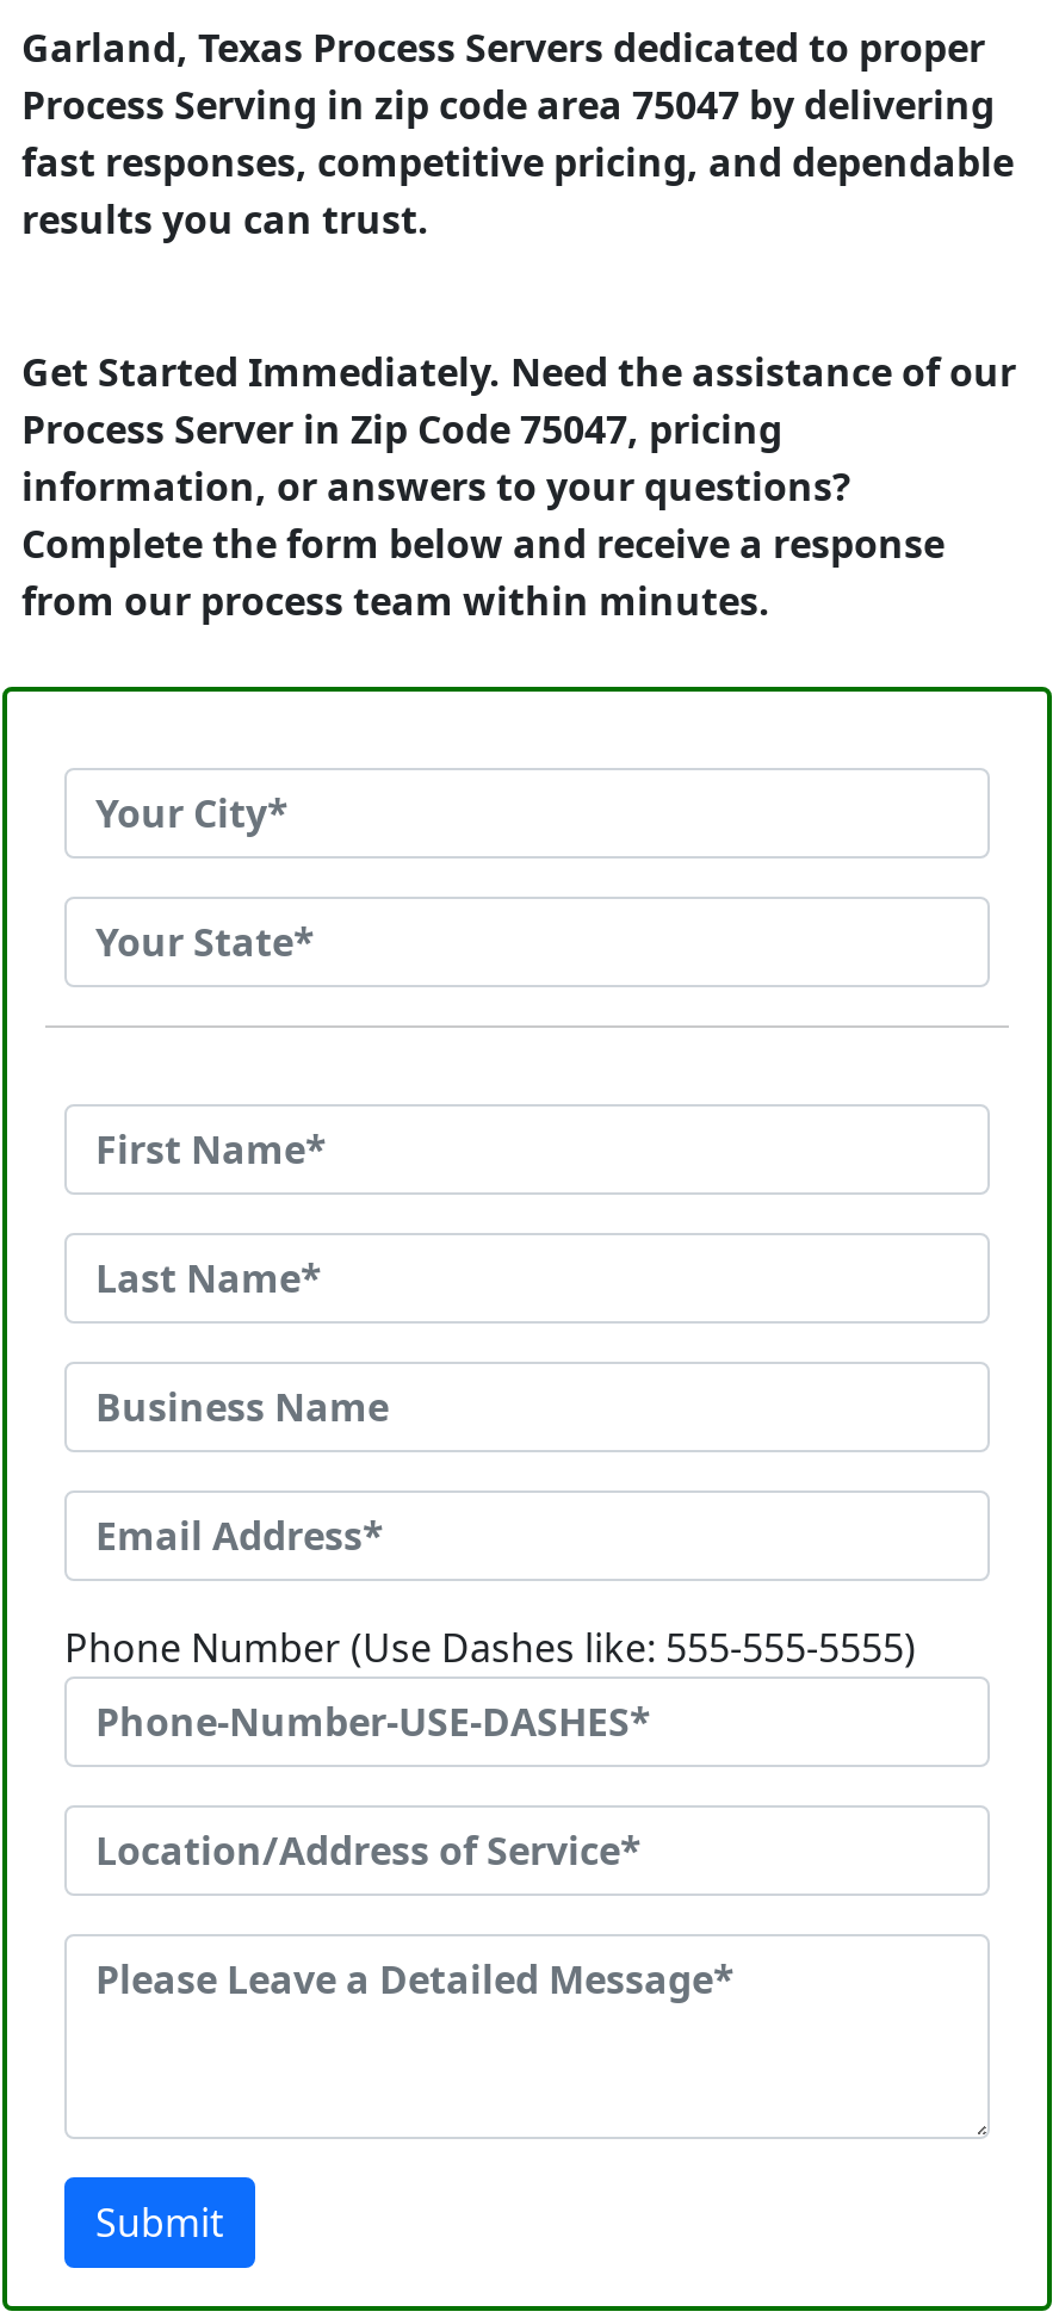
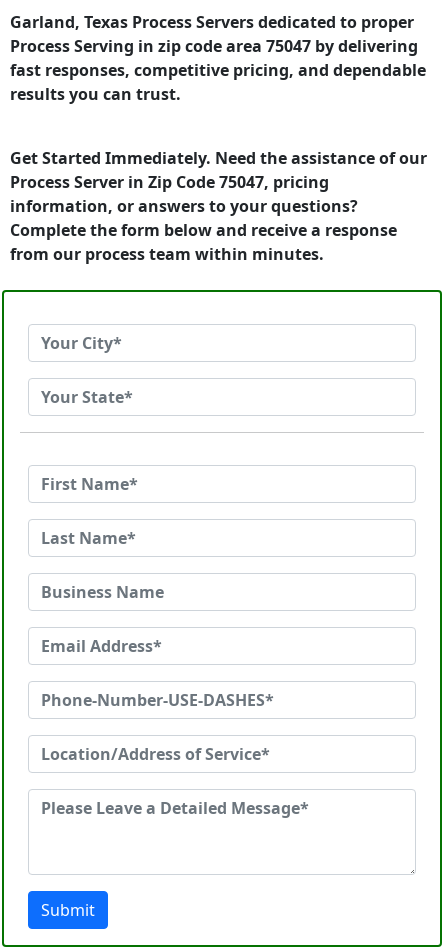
- Phone Number (Use Dashes like: 555-555-5555)
